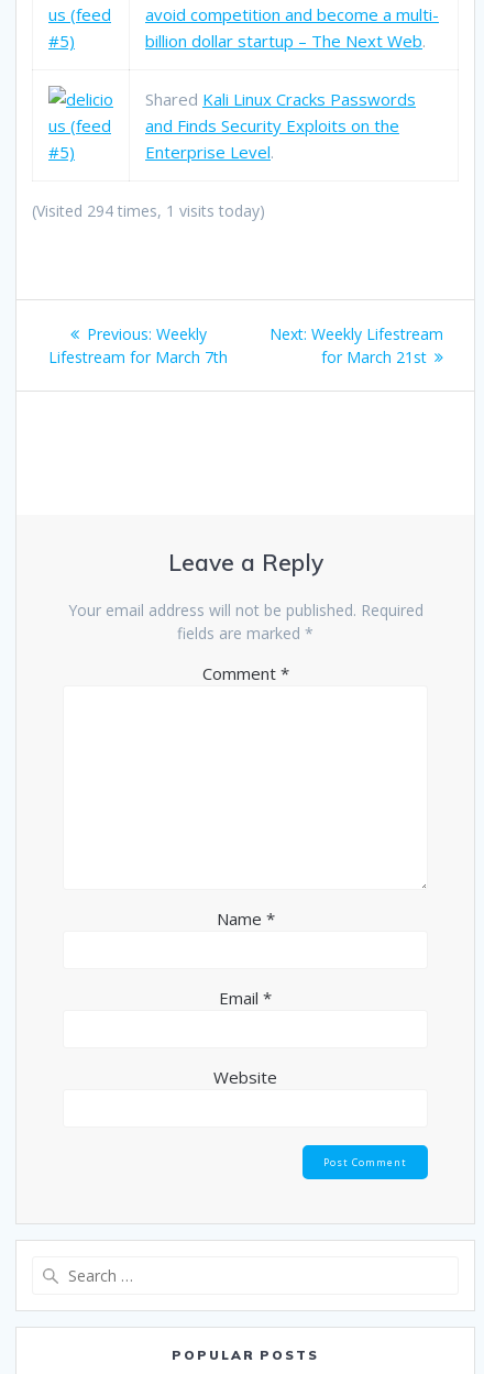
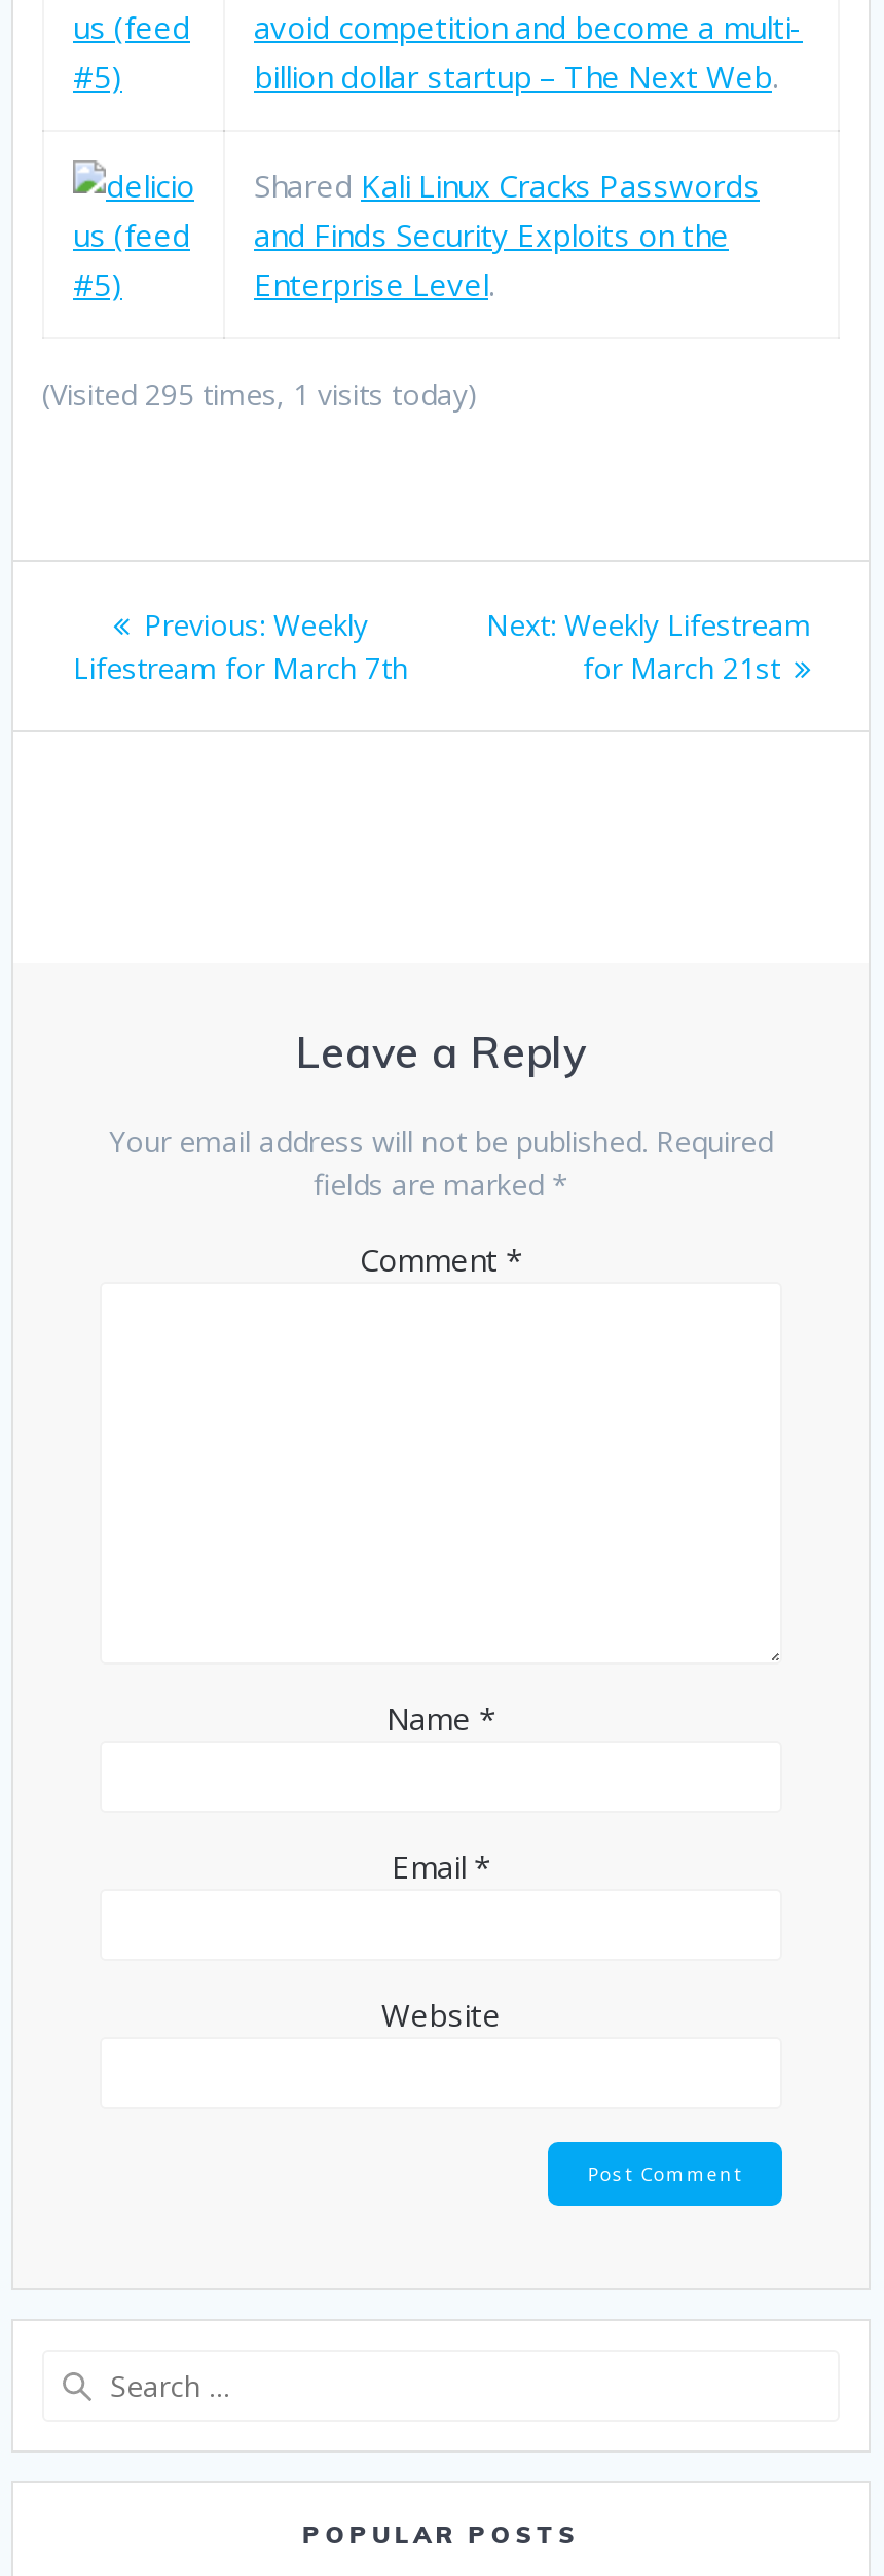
- (Visited 294 times, 1 visits today)
+ (Visited 295 times, 1 visits today)
